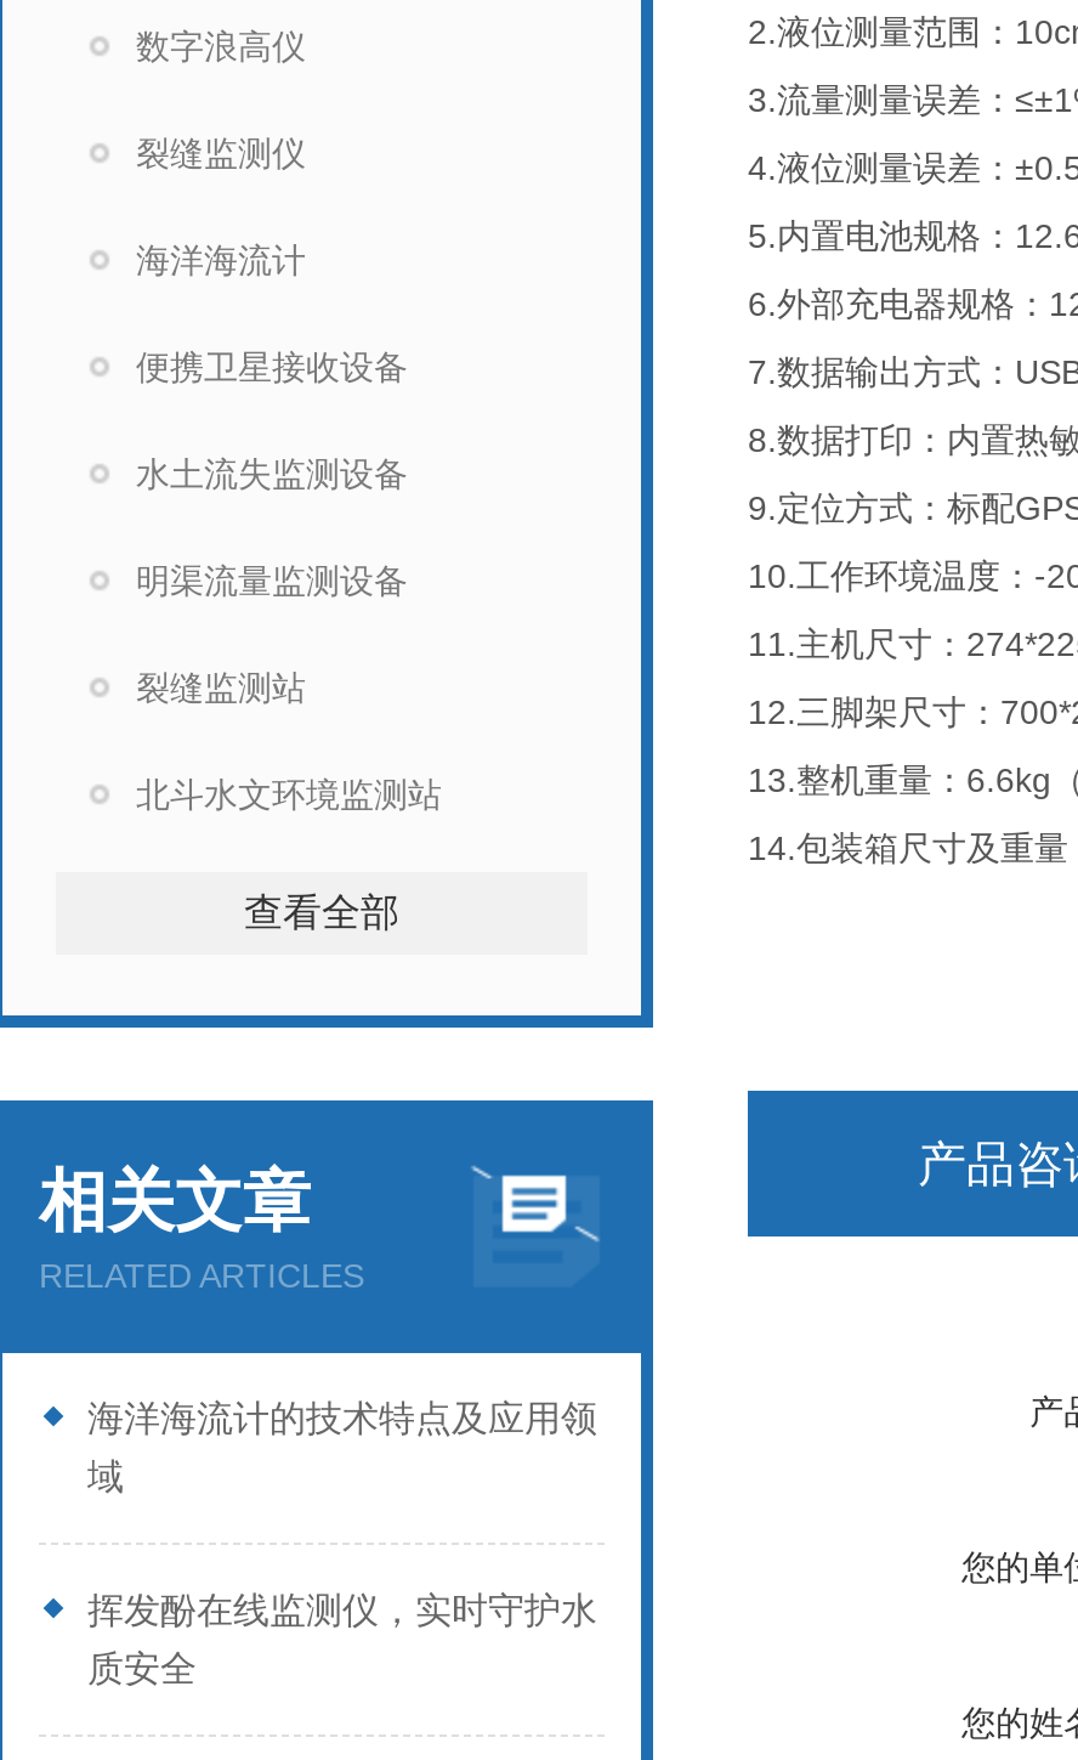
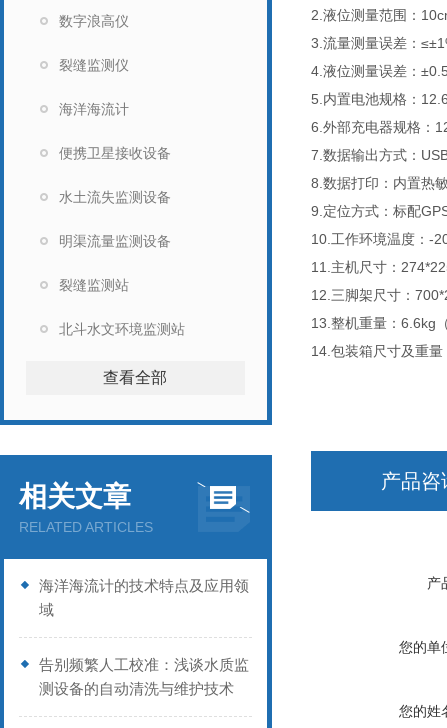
- 挥发酚在线监测仪，实时守护水
- 质安全
+ 告别频繁人工校准：浅谈水质监
+ 测设备的自动清洗与维护技术
